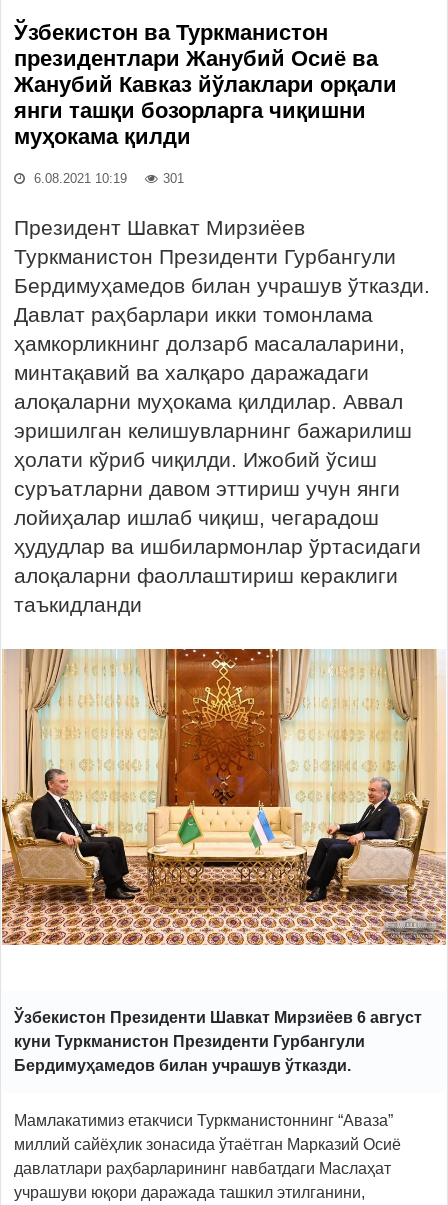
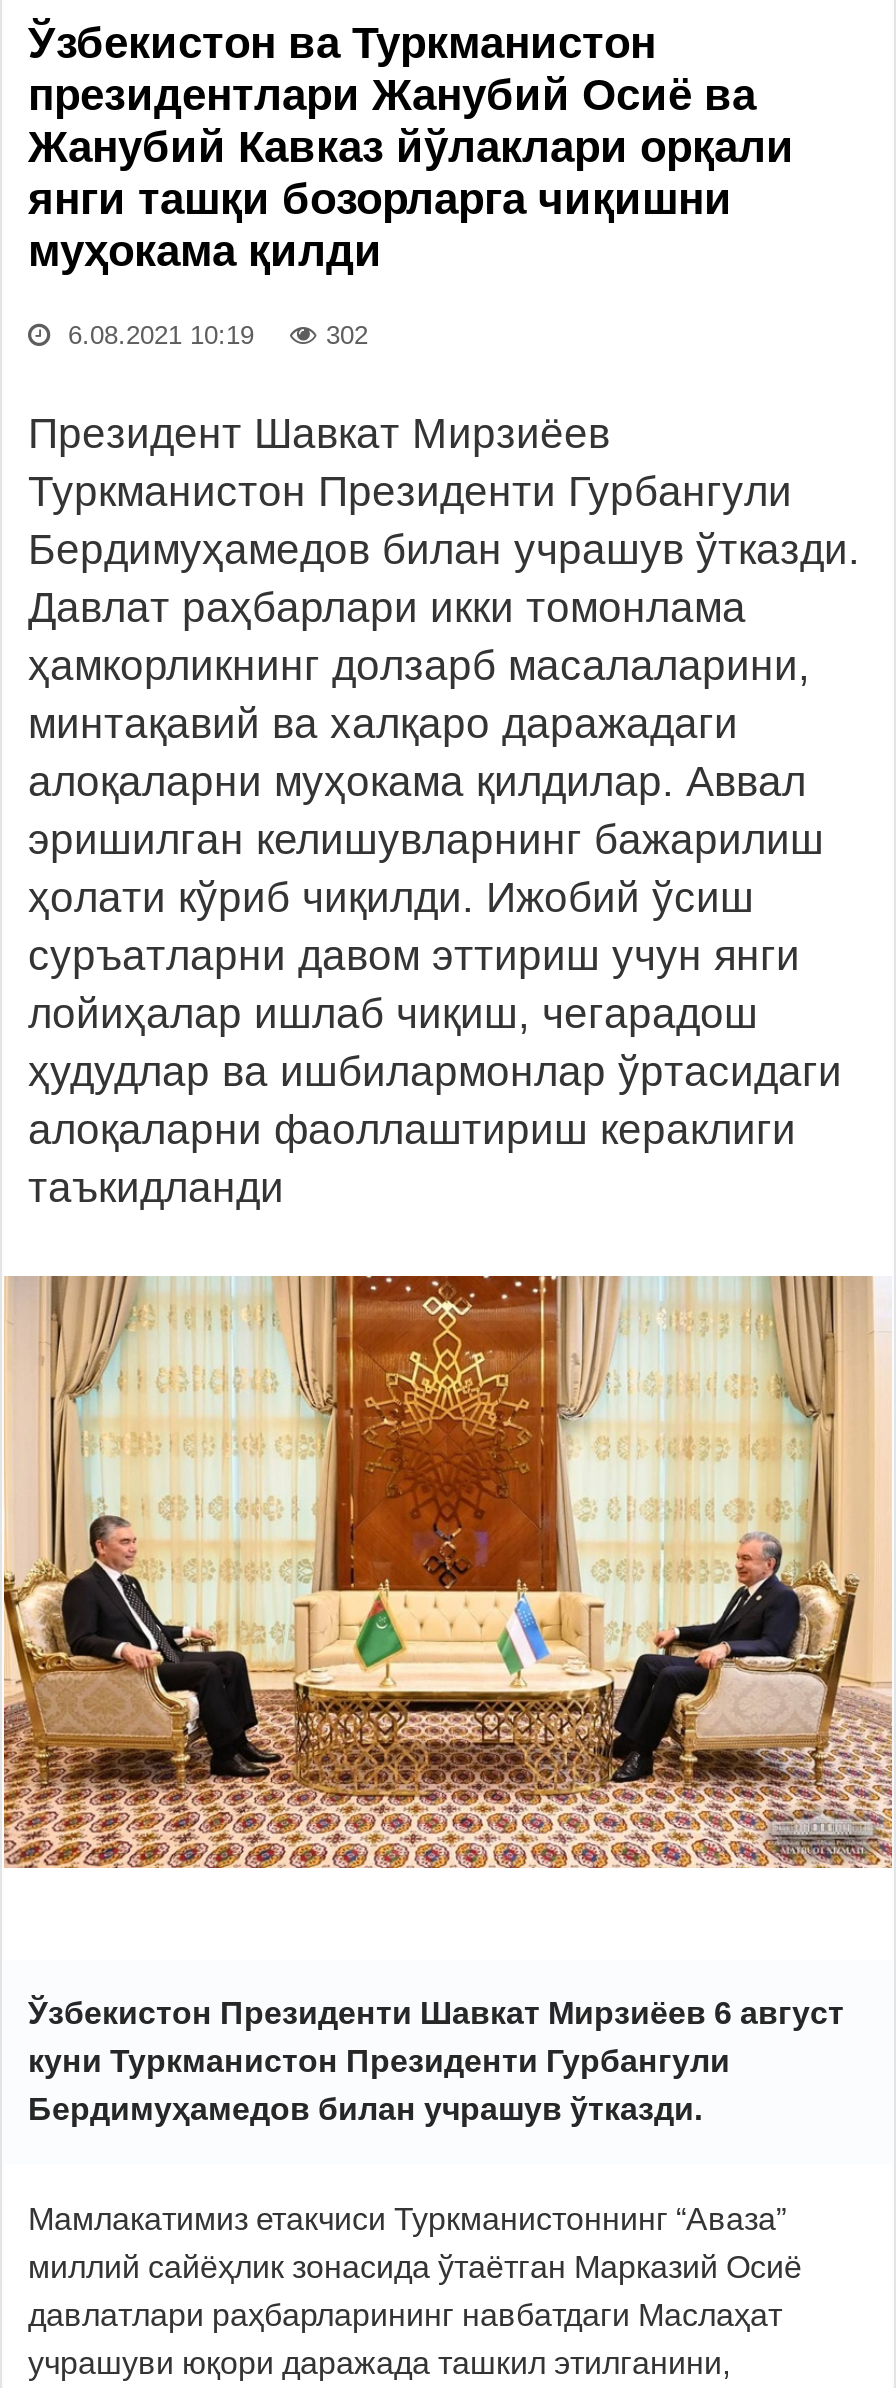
- 301
+ 302
